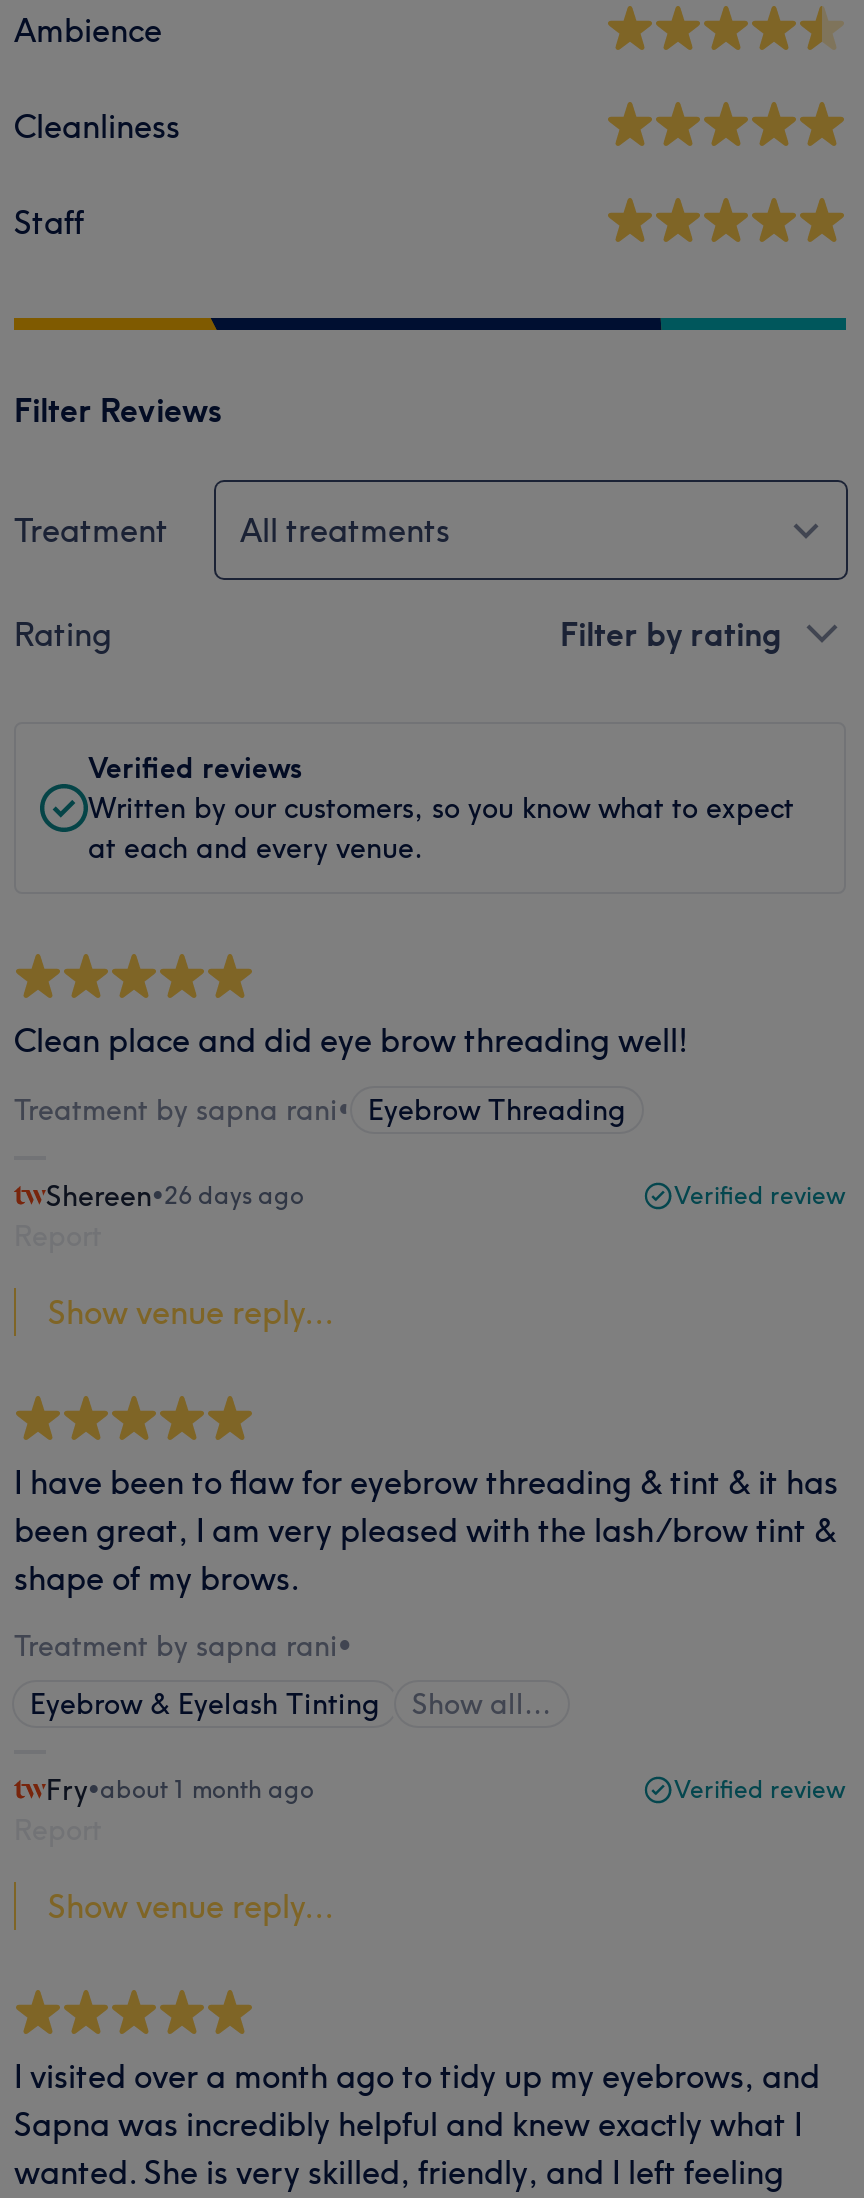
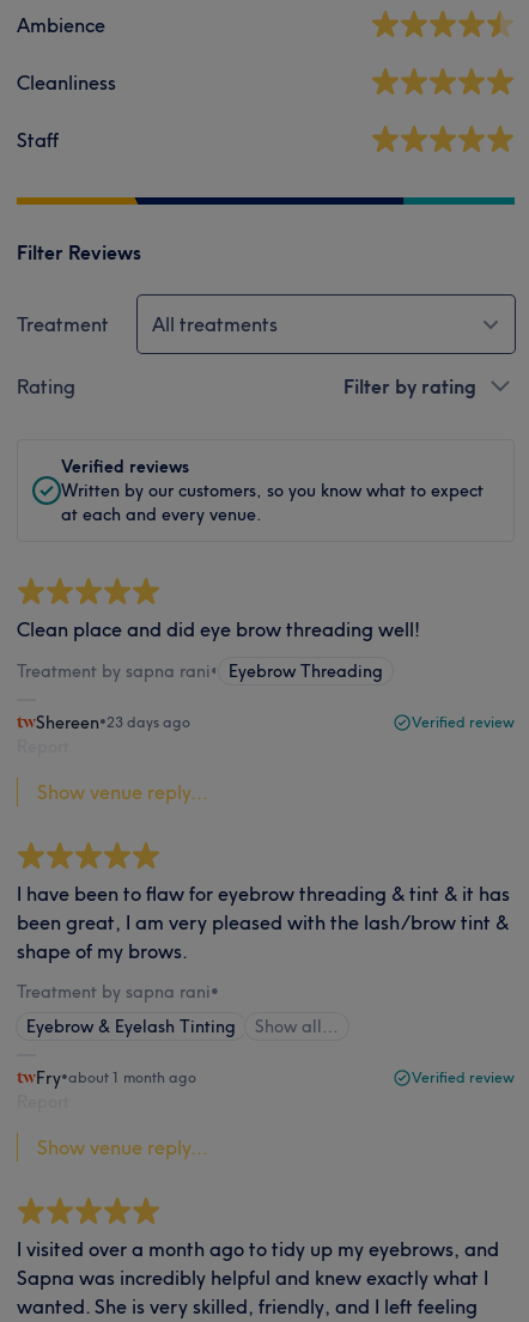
- Shereen•26 days ago
+ Shereen•23 days ago
